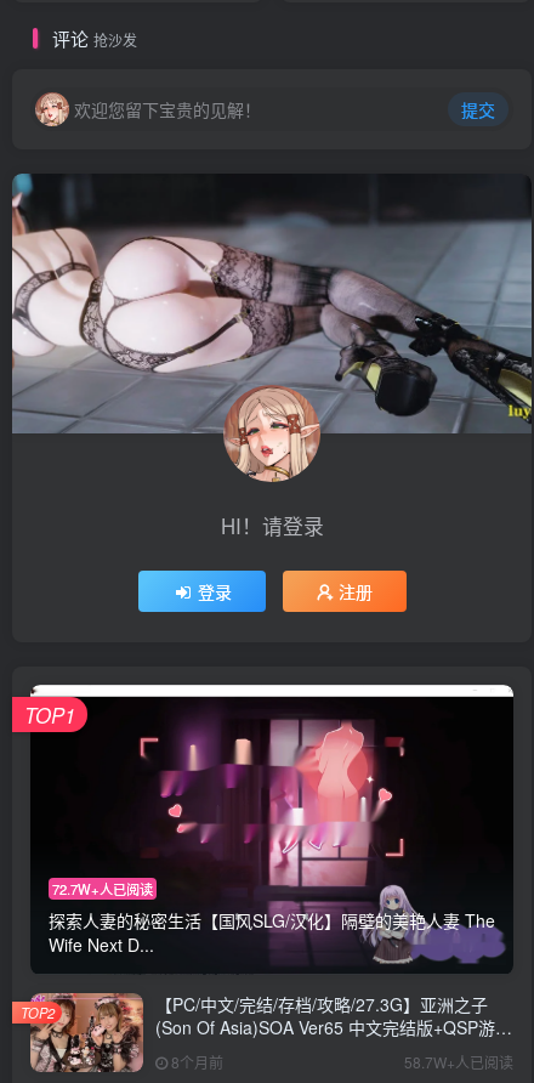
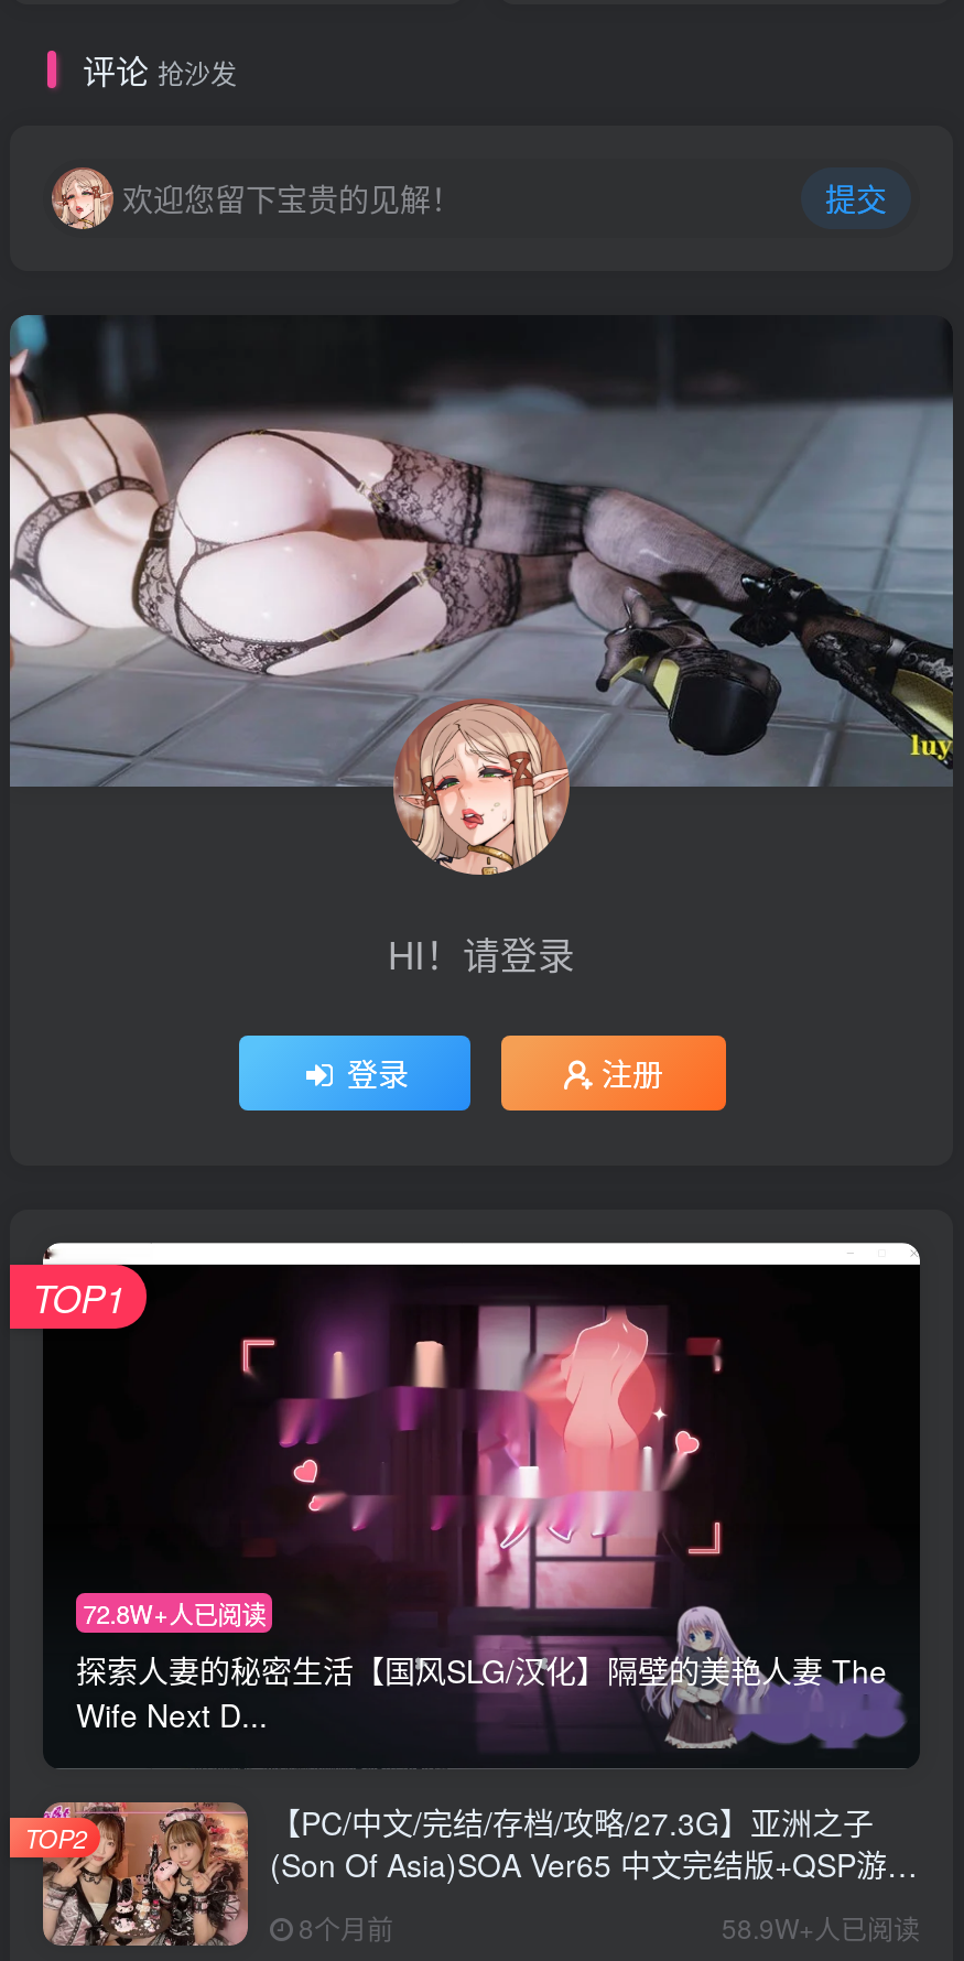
- 72.7W+人已阅读
+ 72.8W+人已阅读

- 58.7W+人已阅读
+ 58.9W+人已阅读
